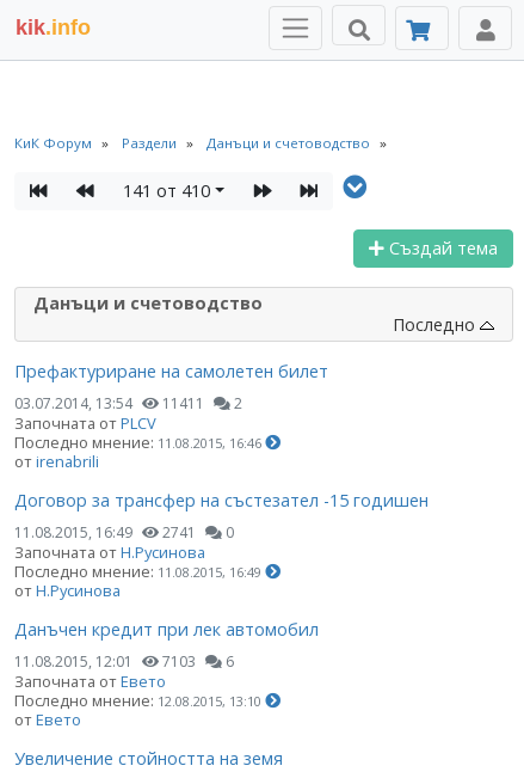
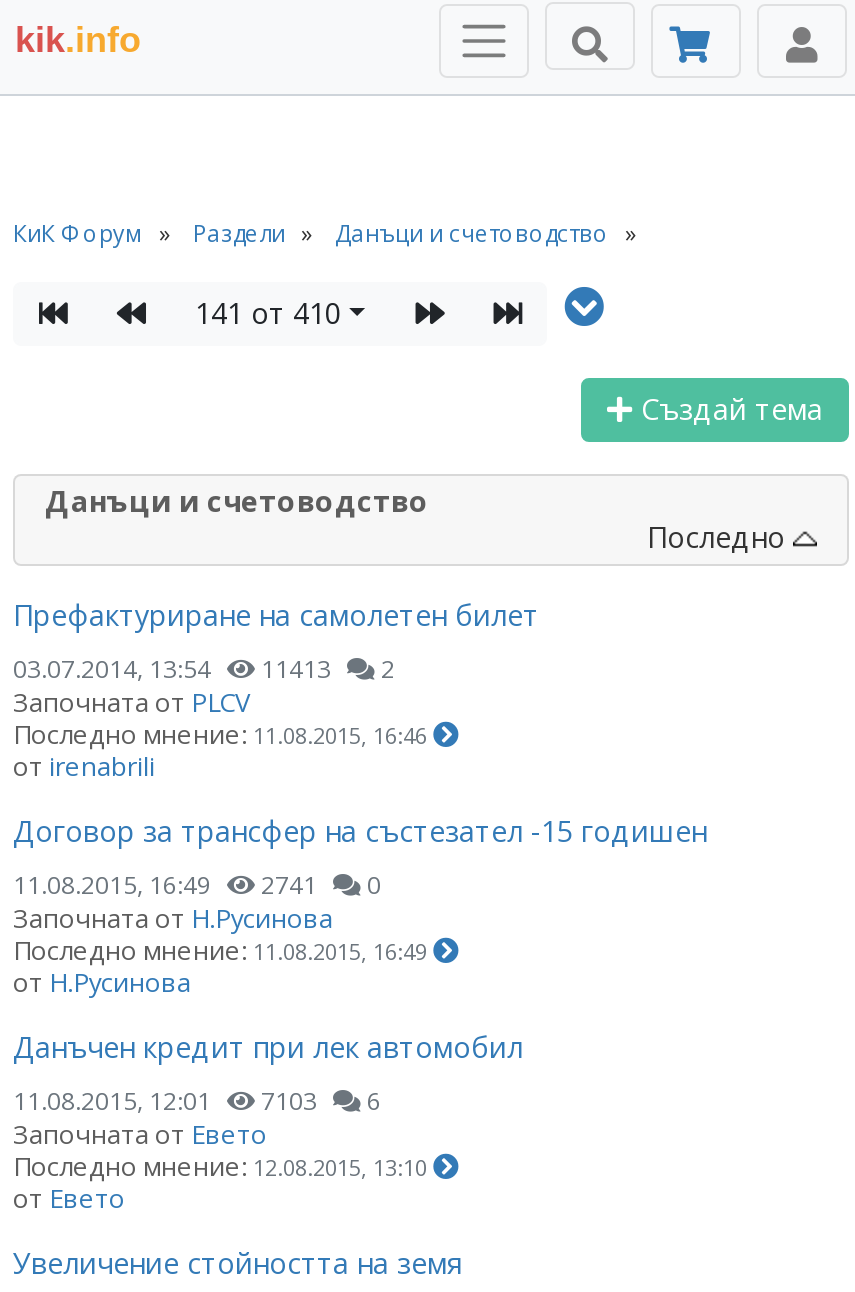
- 03.07.2014, 13:54 11411 2
+ 03.07.2014, 13:54 11413 2
